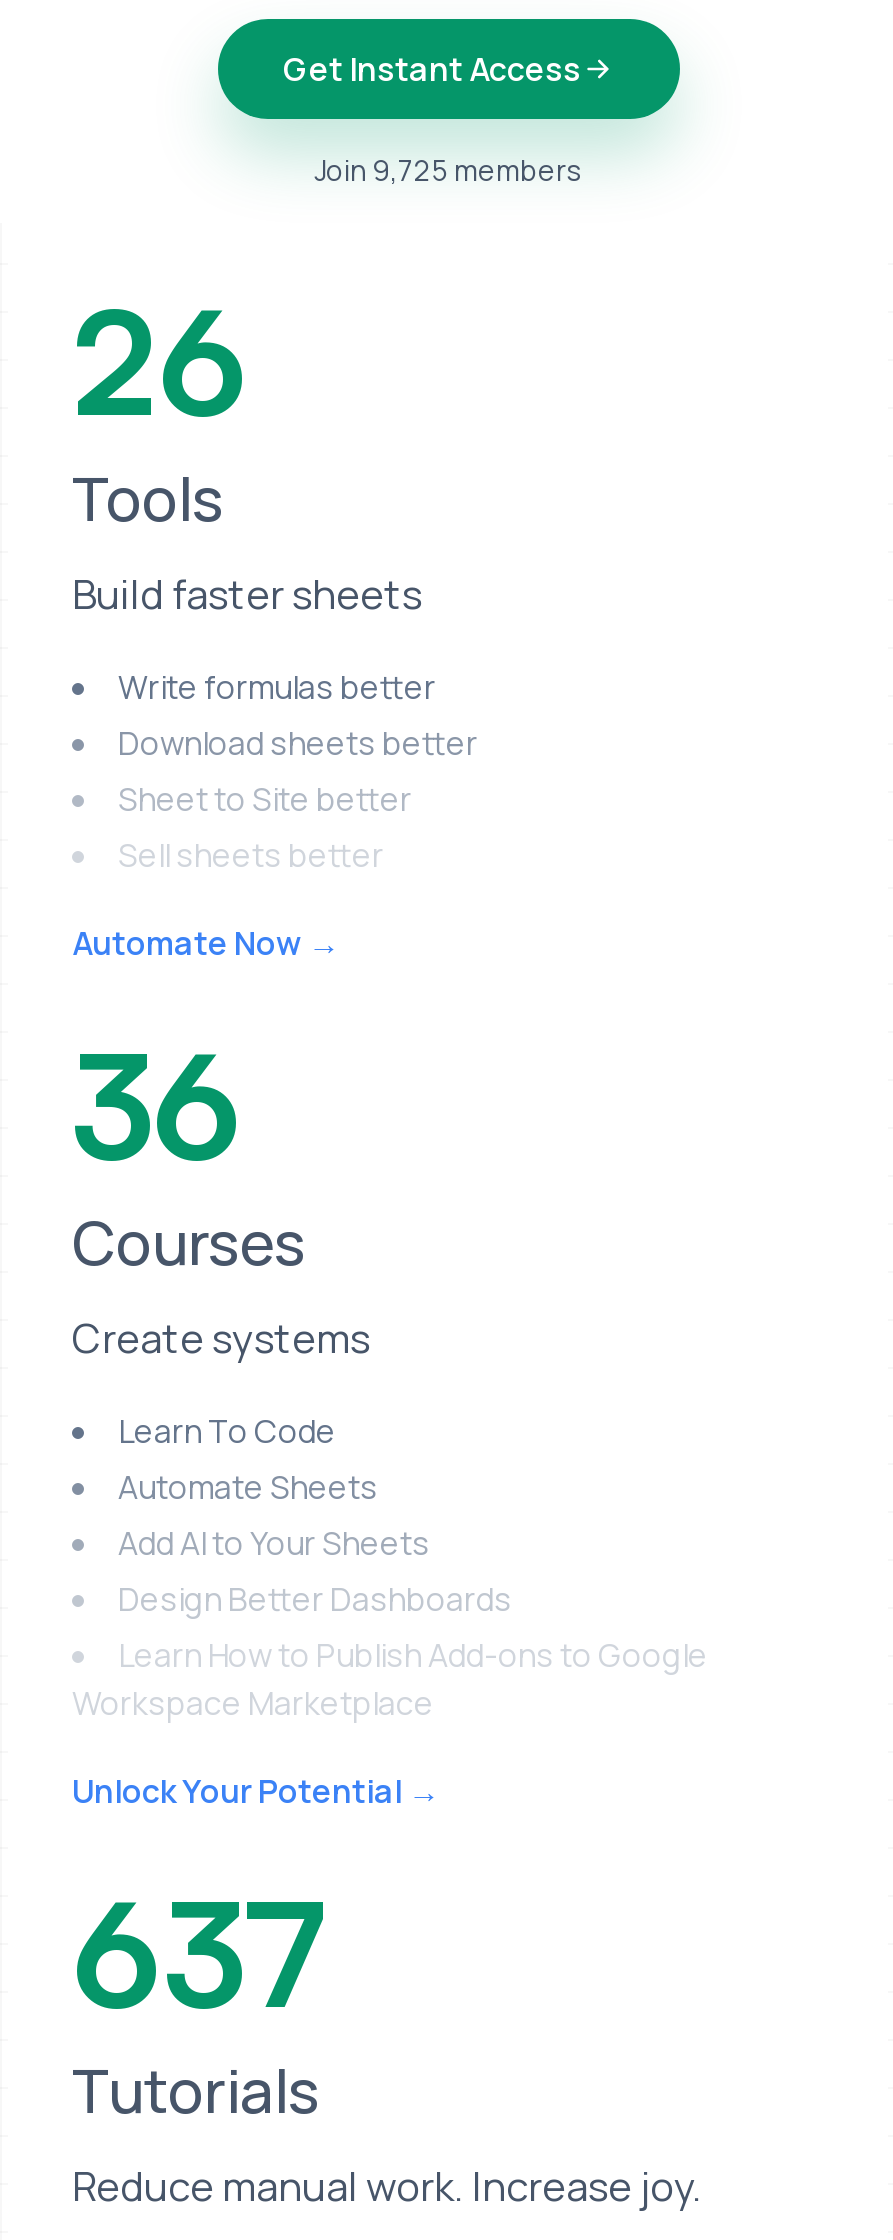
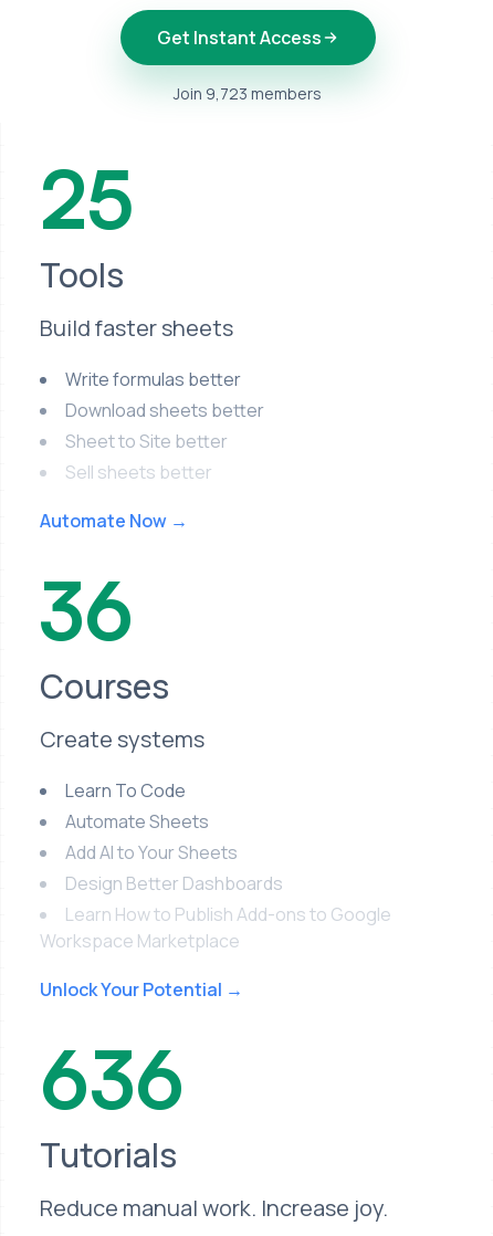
- Join 9,725 members
+ Join 9,723 members

- 26
+ 25

- 637
+ 636
